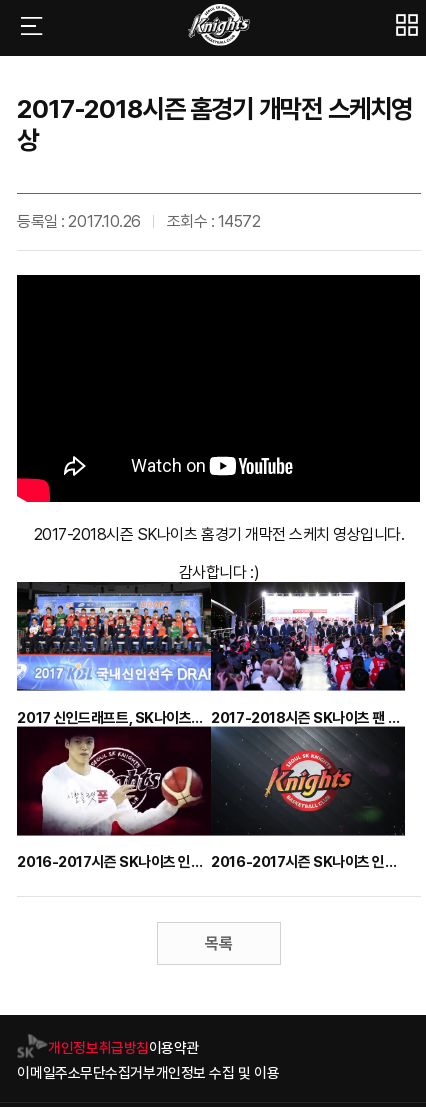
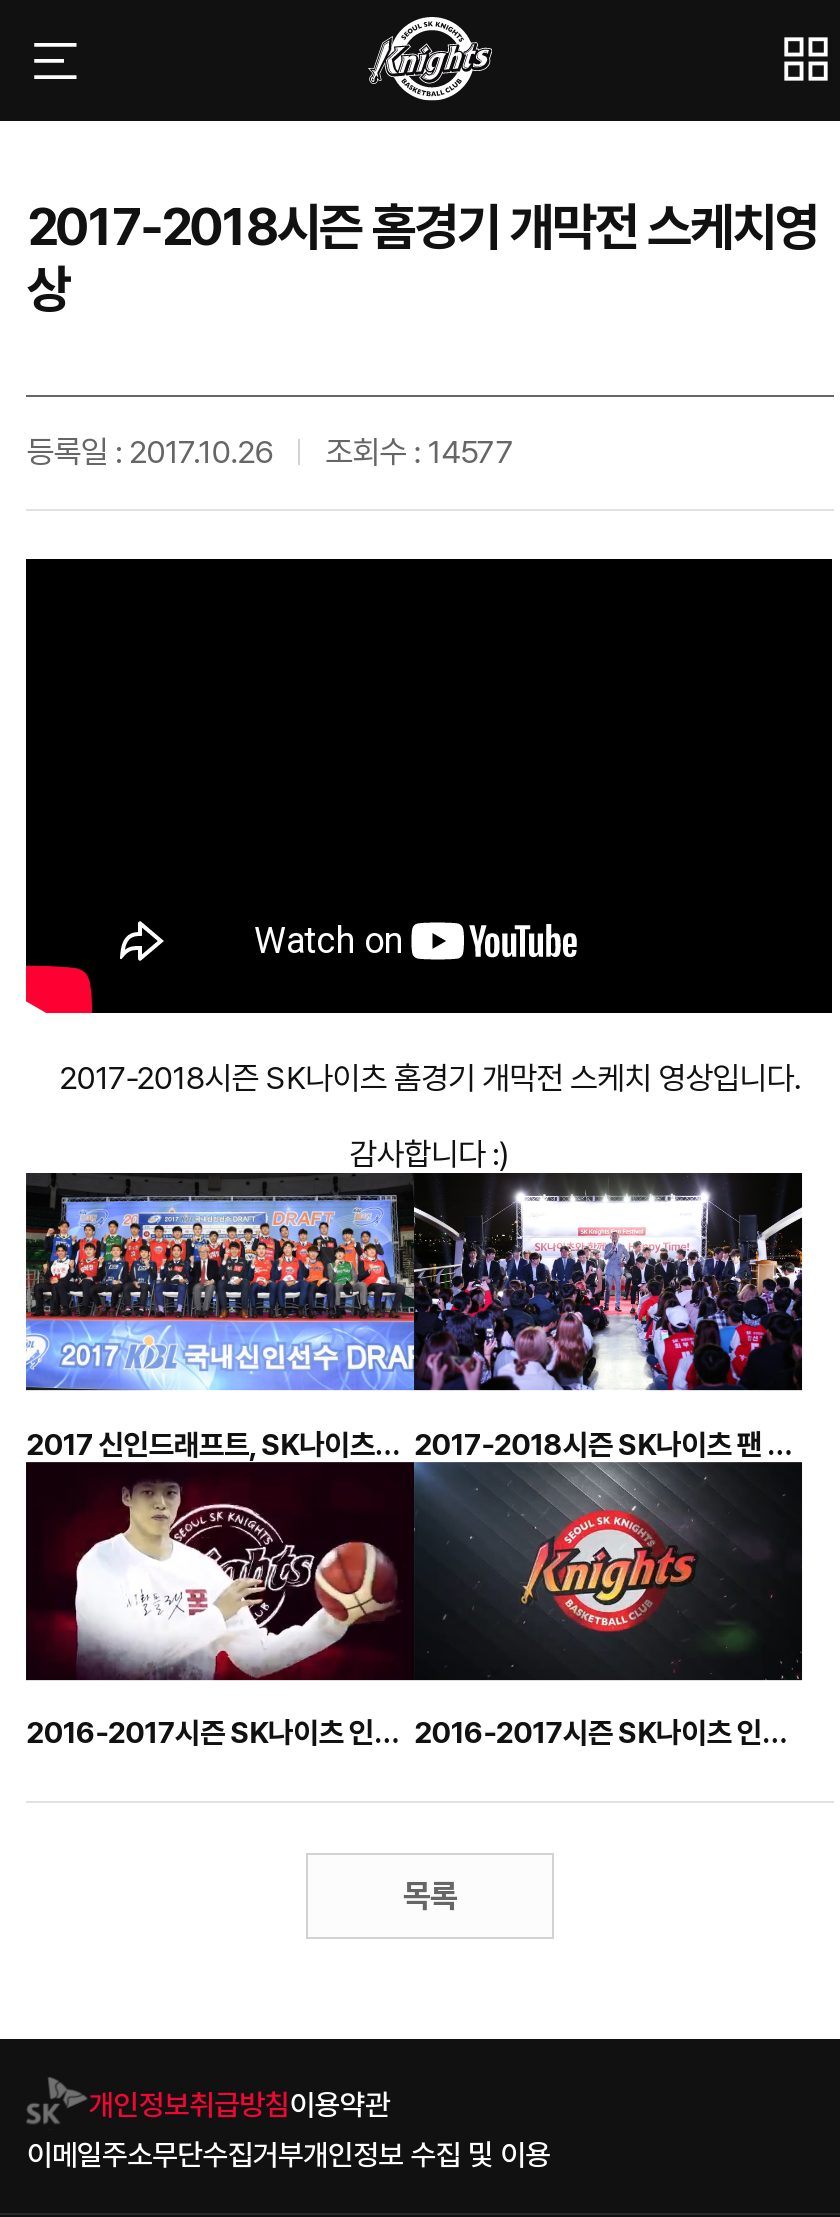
- 등록일 : 2017.10.26 조회수 : 14572
+ 등록일 : 2017.10.26 조회수 : 14577
